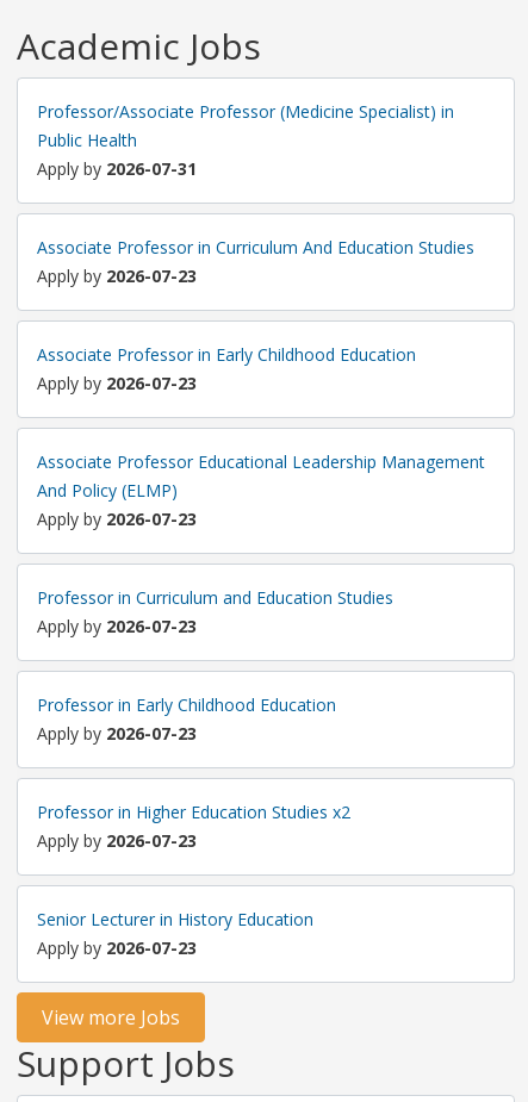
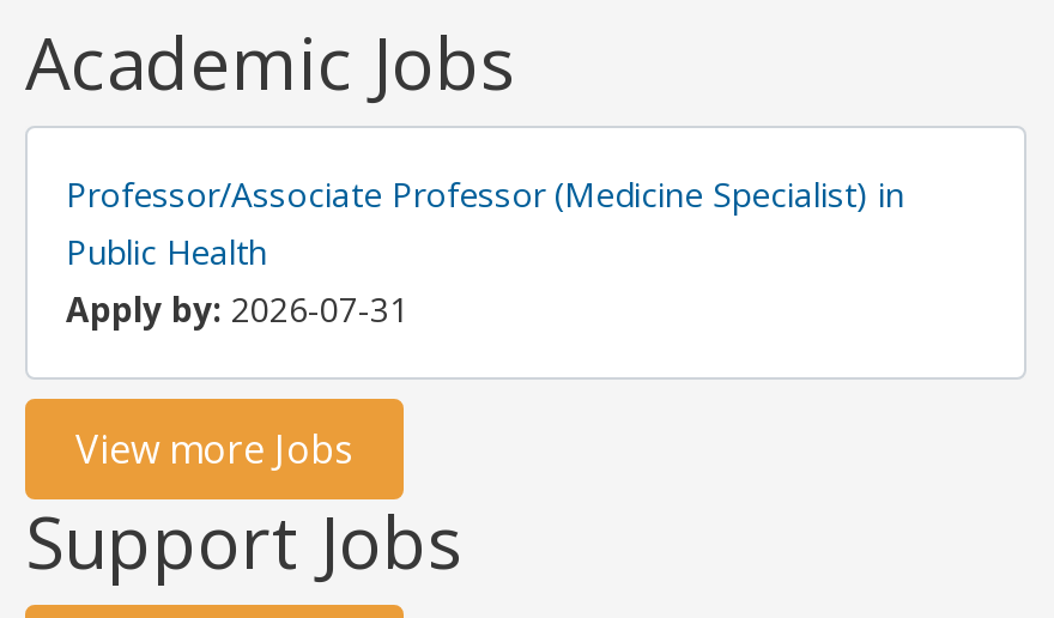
- Apply by 2026-07-31
- Associate Professor in Curriculum And Education Studies
- Apply by 2026-07-23
- Associate Professor in Early Childhood Education
- Apply by 2026-07-23
- Associate Professor Educational Leadership Management
- And Policy (ELMP)
- Apply by 2026-07-23
- Professor in Curriculum and Education Studies
- Apply by 2026-07-23
- Professor in Early Childhood Education
- Apply by 2026-07-23
- Professor in Higher Education Studies x2
- Apply by 2026-07-23
- Senior Lecturer in History Education
- Apply by 2026-07-23
+ Apply by: 2026-07-31
